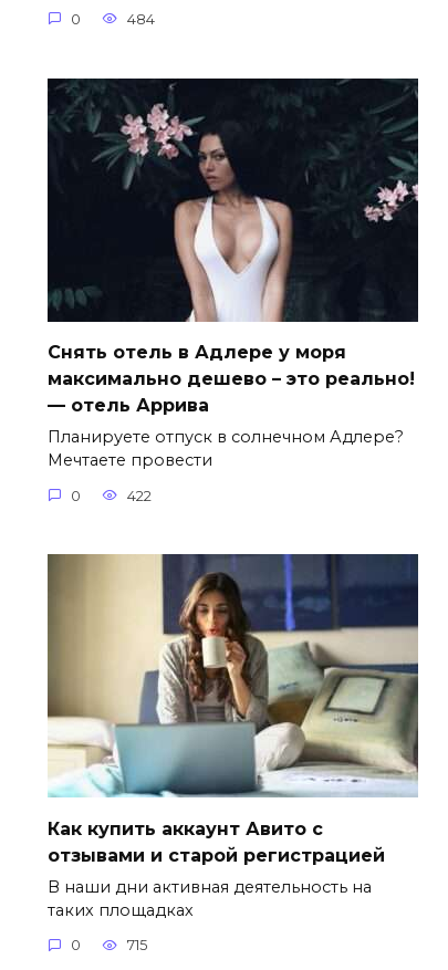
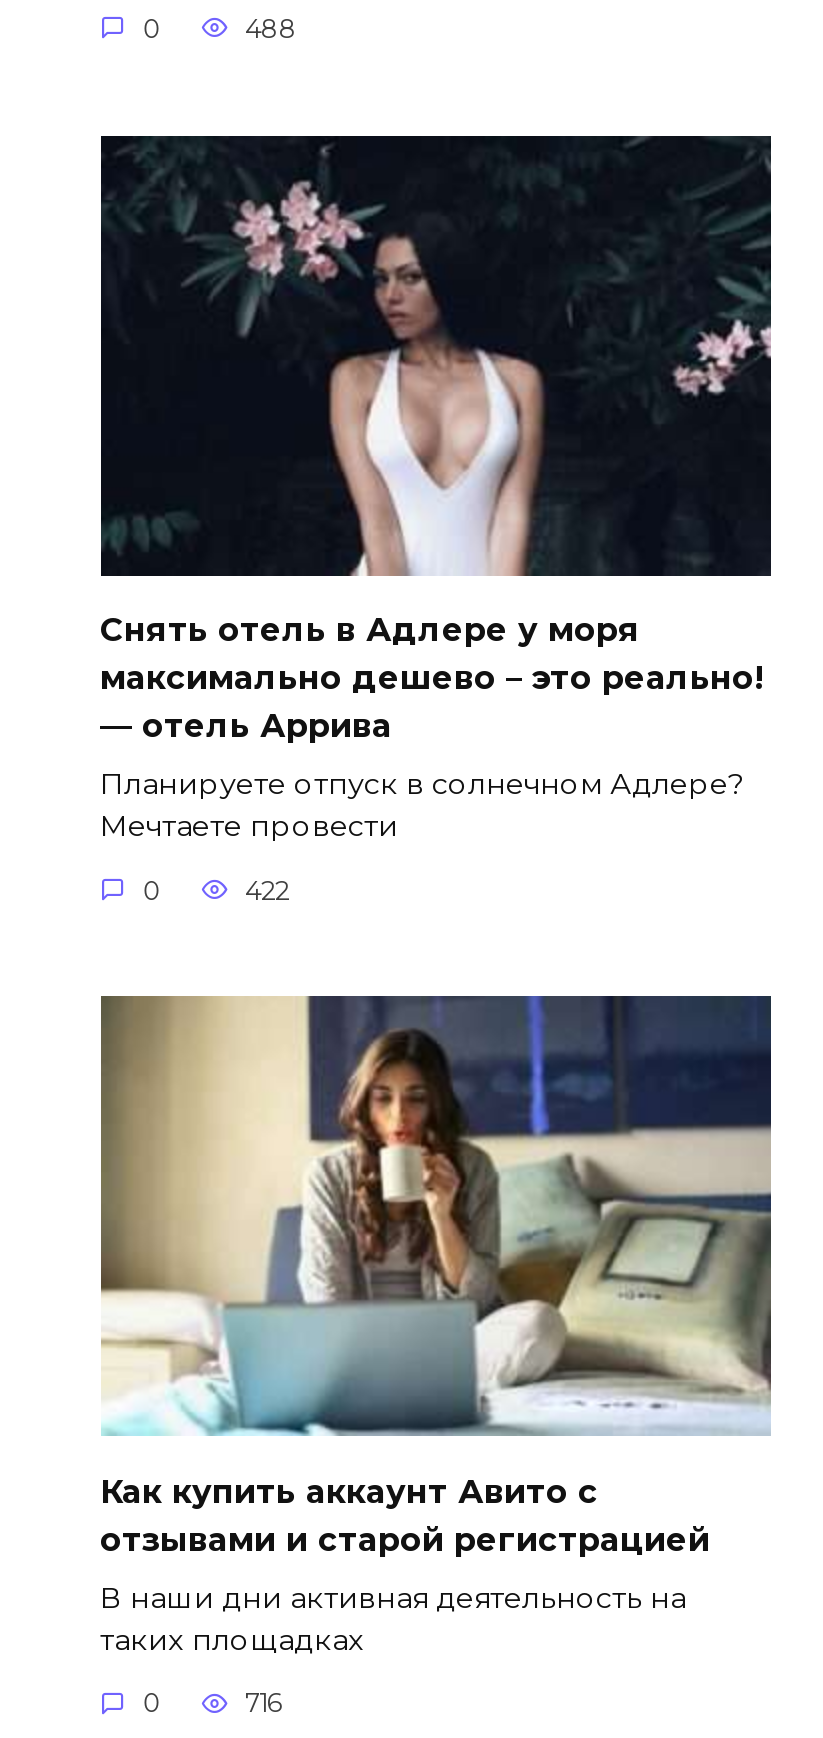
- 484
+ 488

- 715
+ 716
